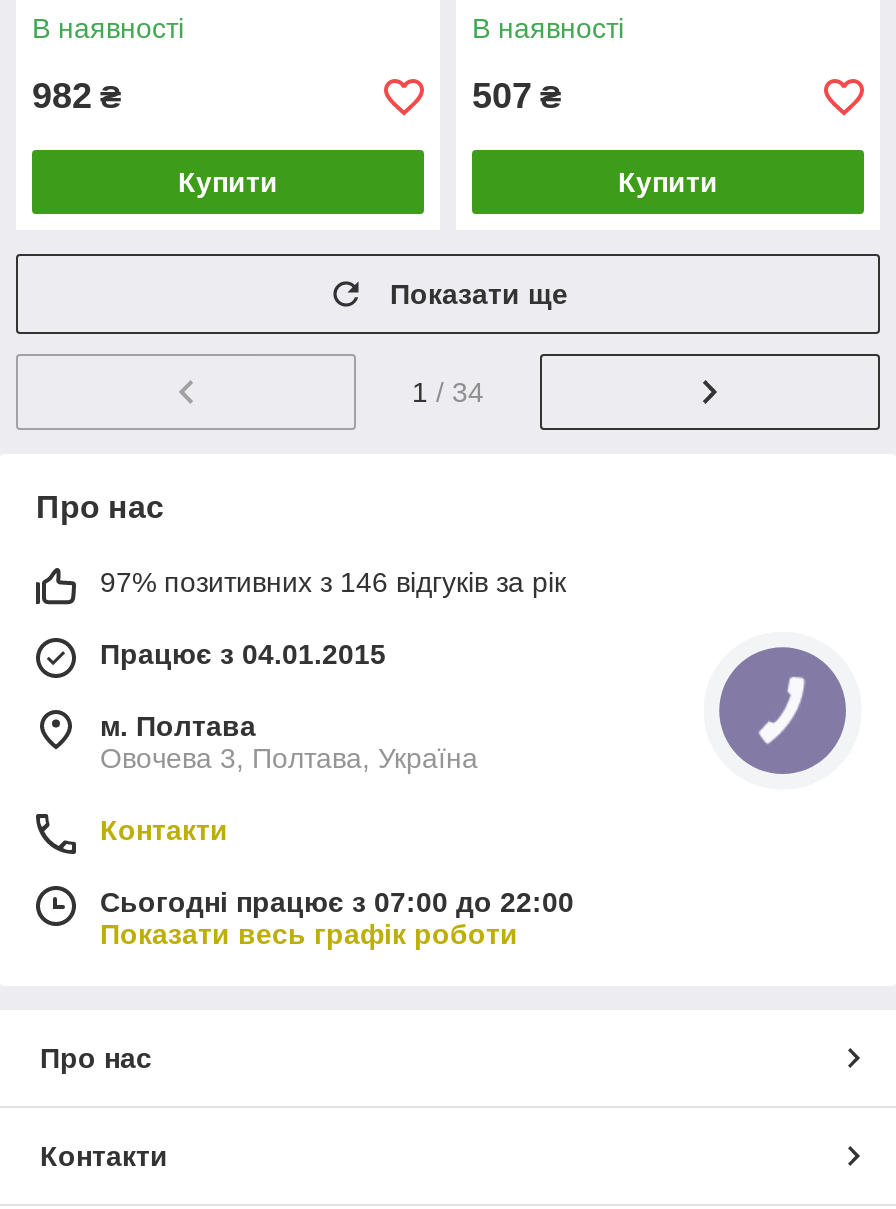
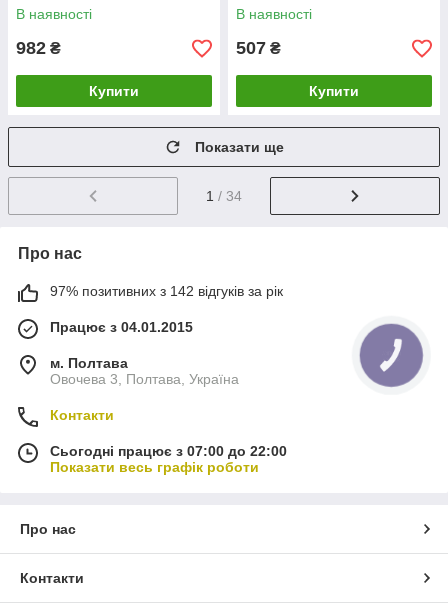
- 97% позитивних з 146 відгуків за рік
+ 97% позитивних з 142 відгуків за рік
